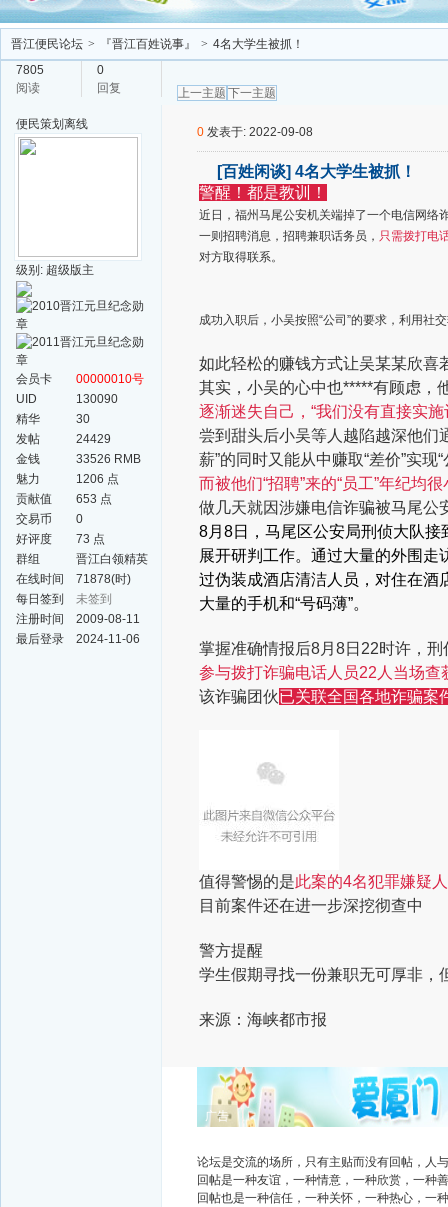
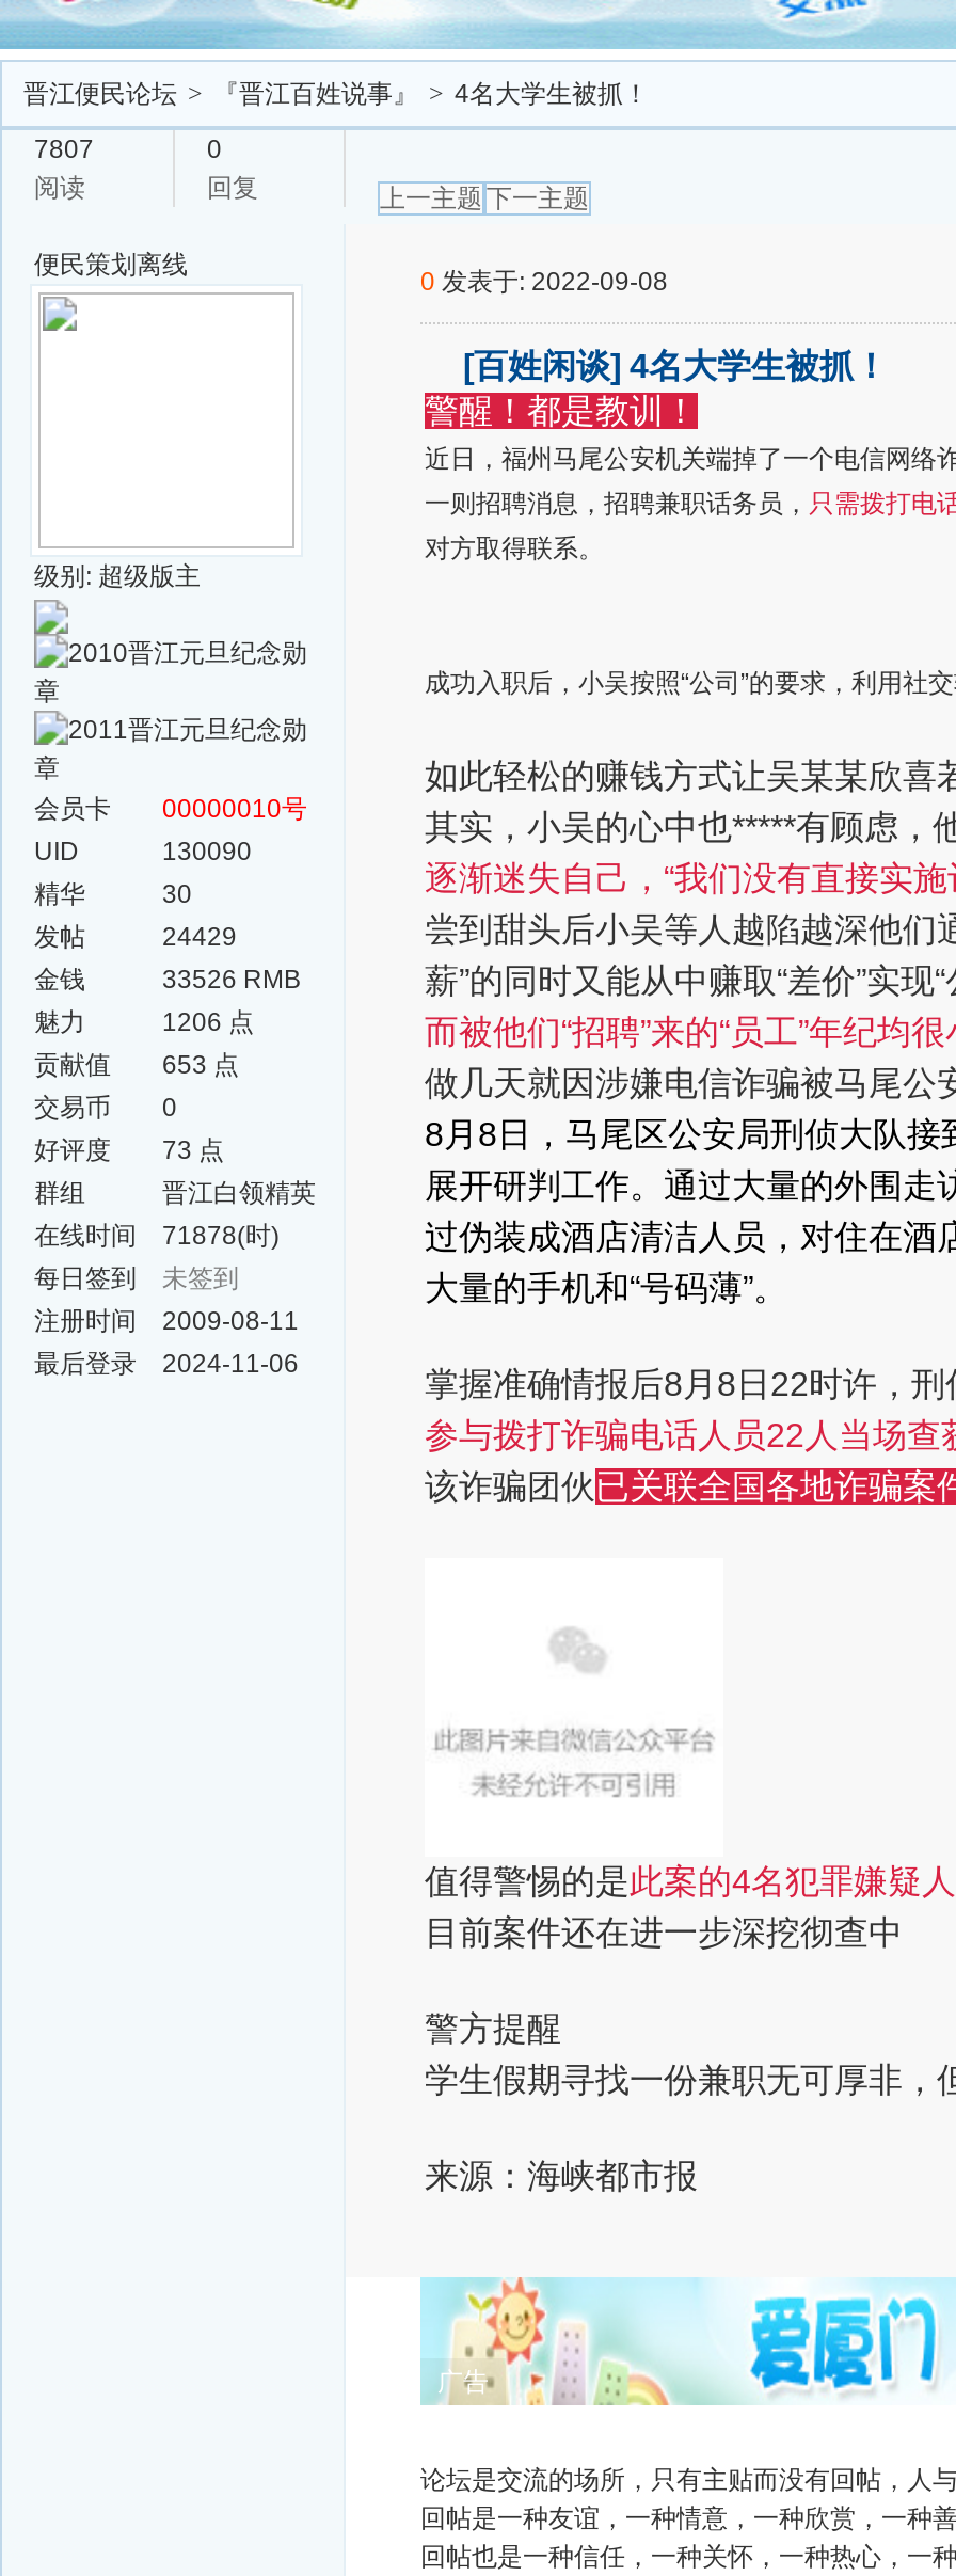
- 7805
+ 7807
